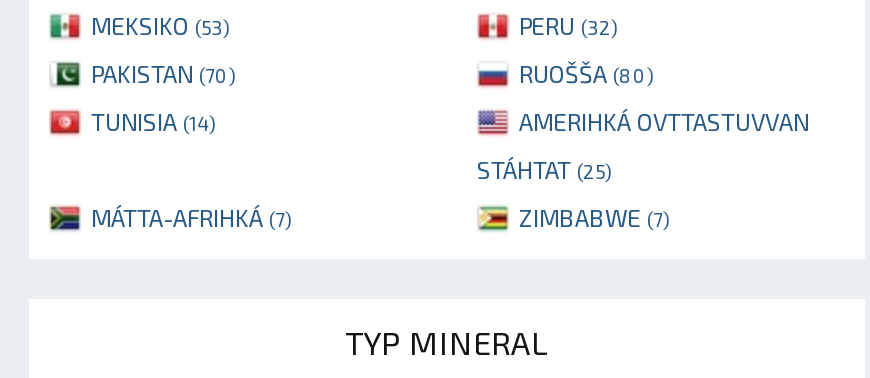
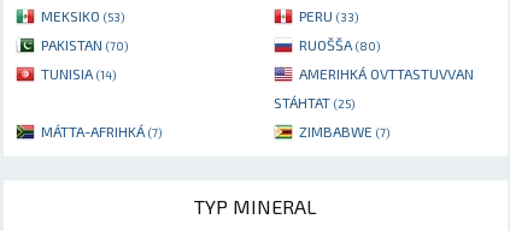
- PERU (32)
+ PERU (33)
